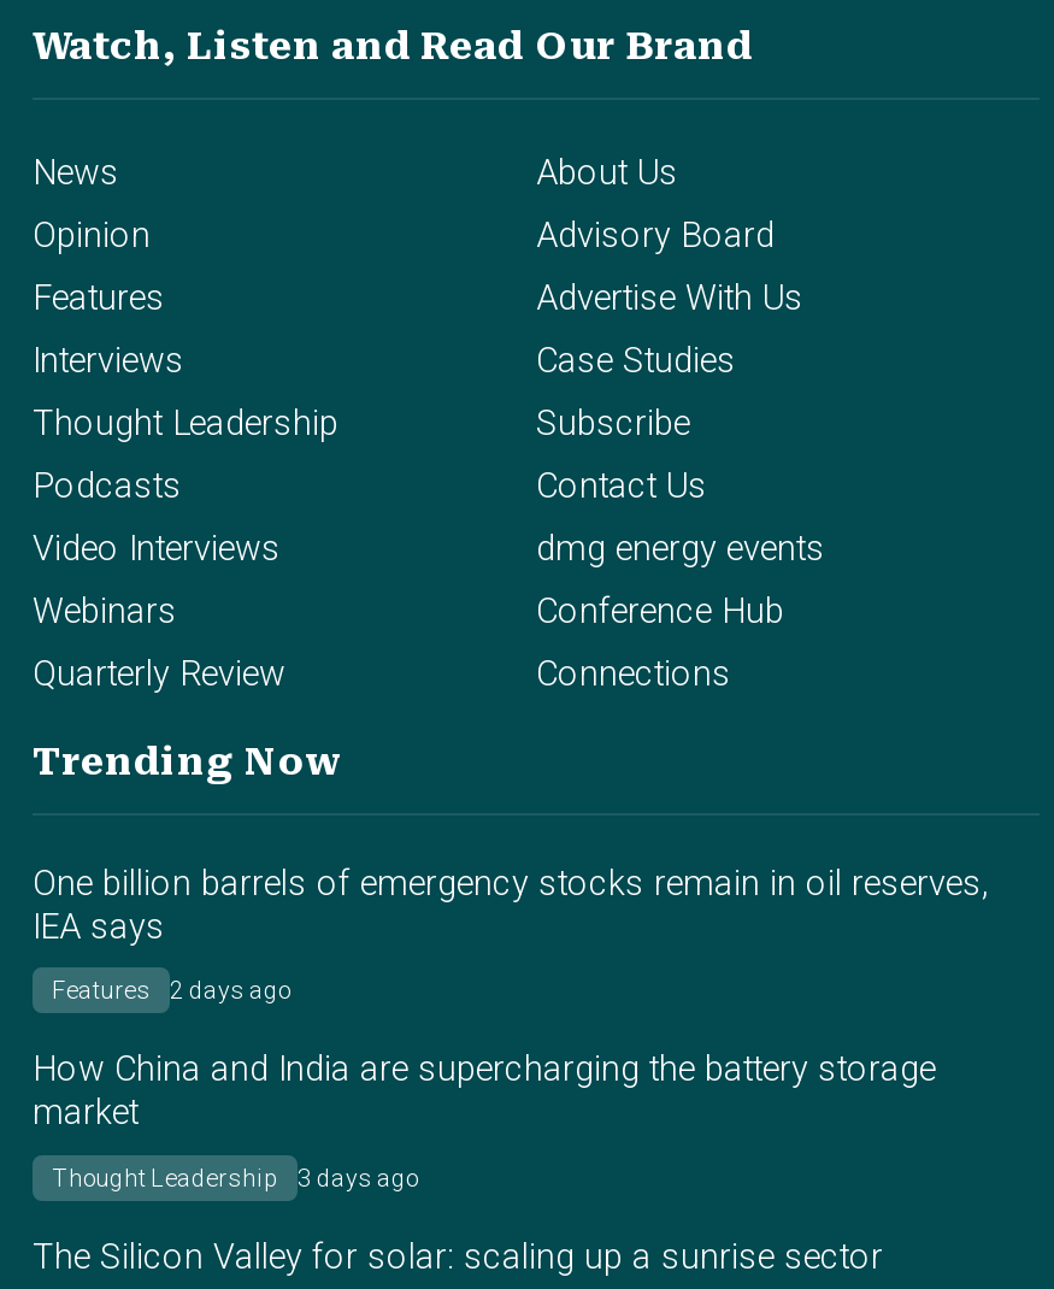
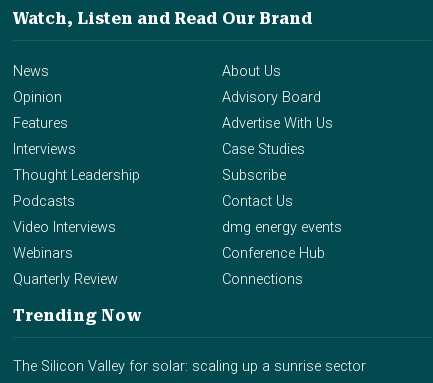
- One billion barrels of emergency stocks remain in oil reserves,
- IEA says
- Features
- 2 days ago
- How China and India are supercharging the battery storage
- market
- Thought Leadership
- 3 days ago
